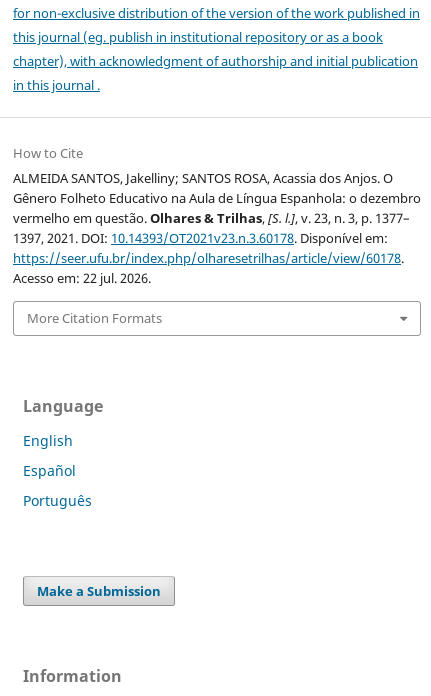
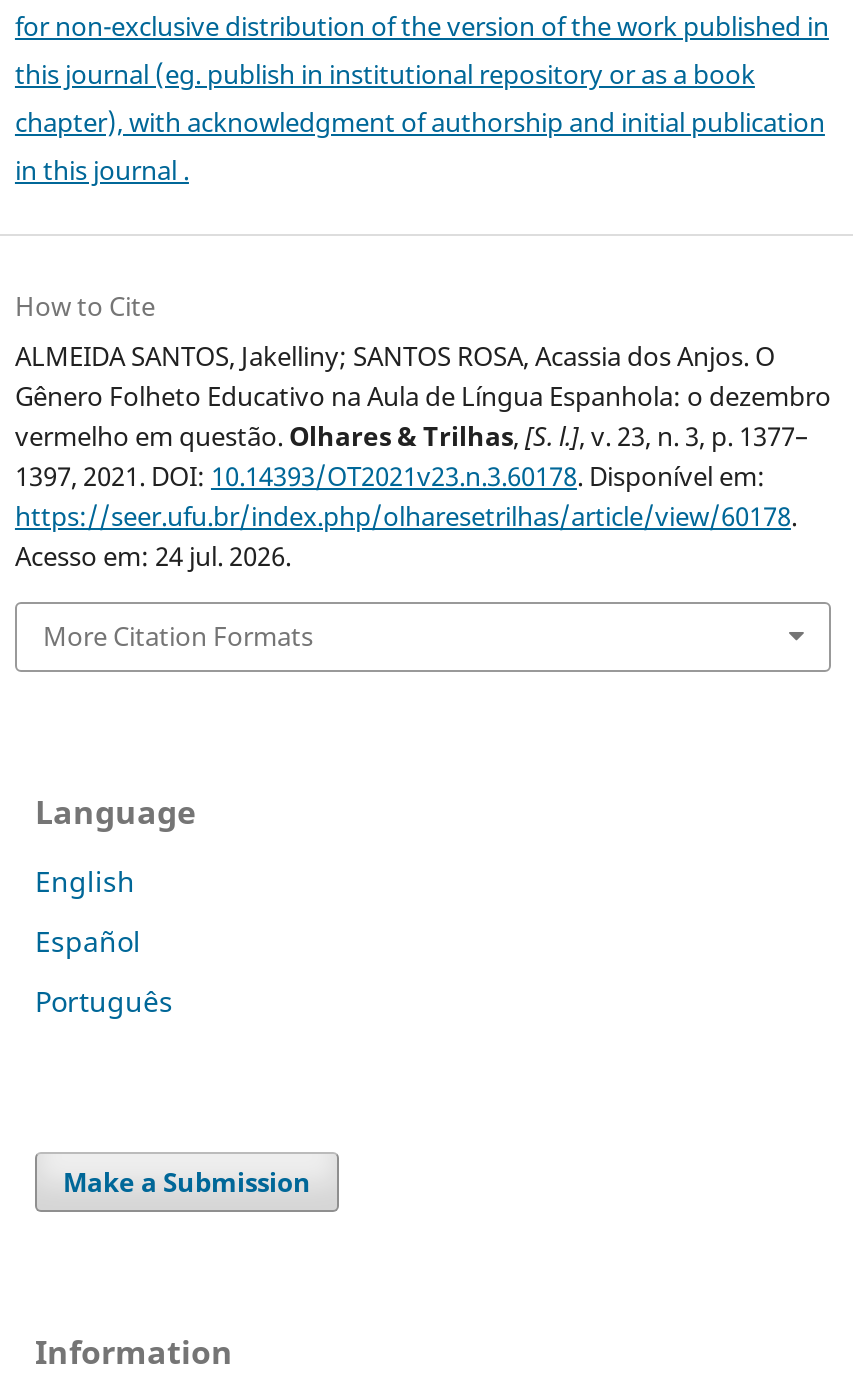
- Acesso em: 22 jul. 2026.
+ Acesso em: 24 jul. 2026.
